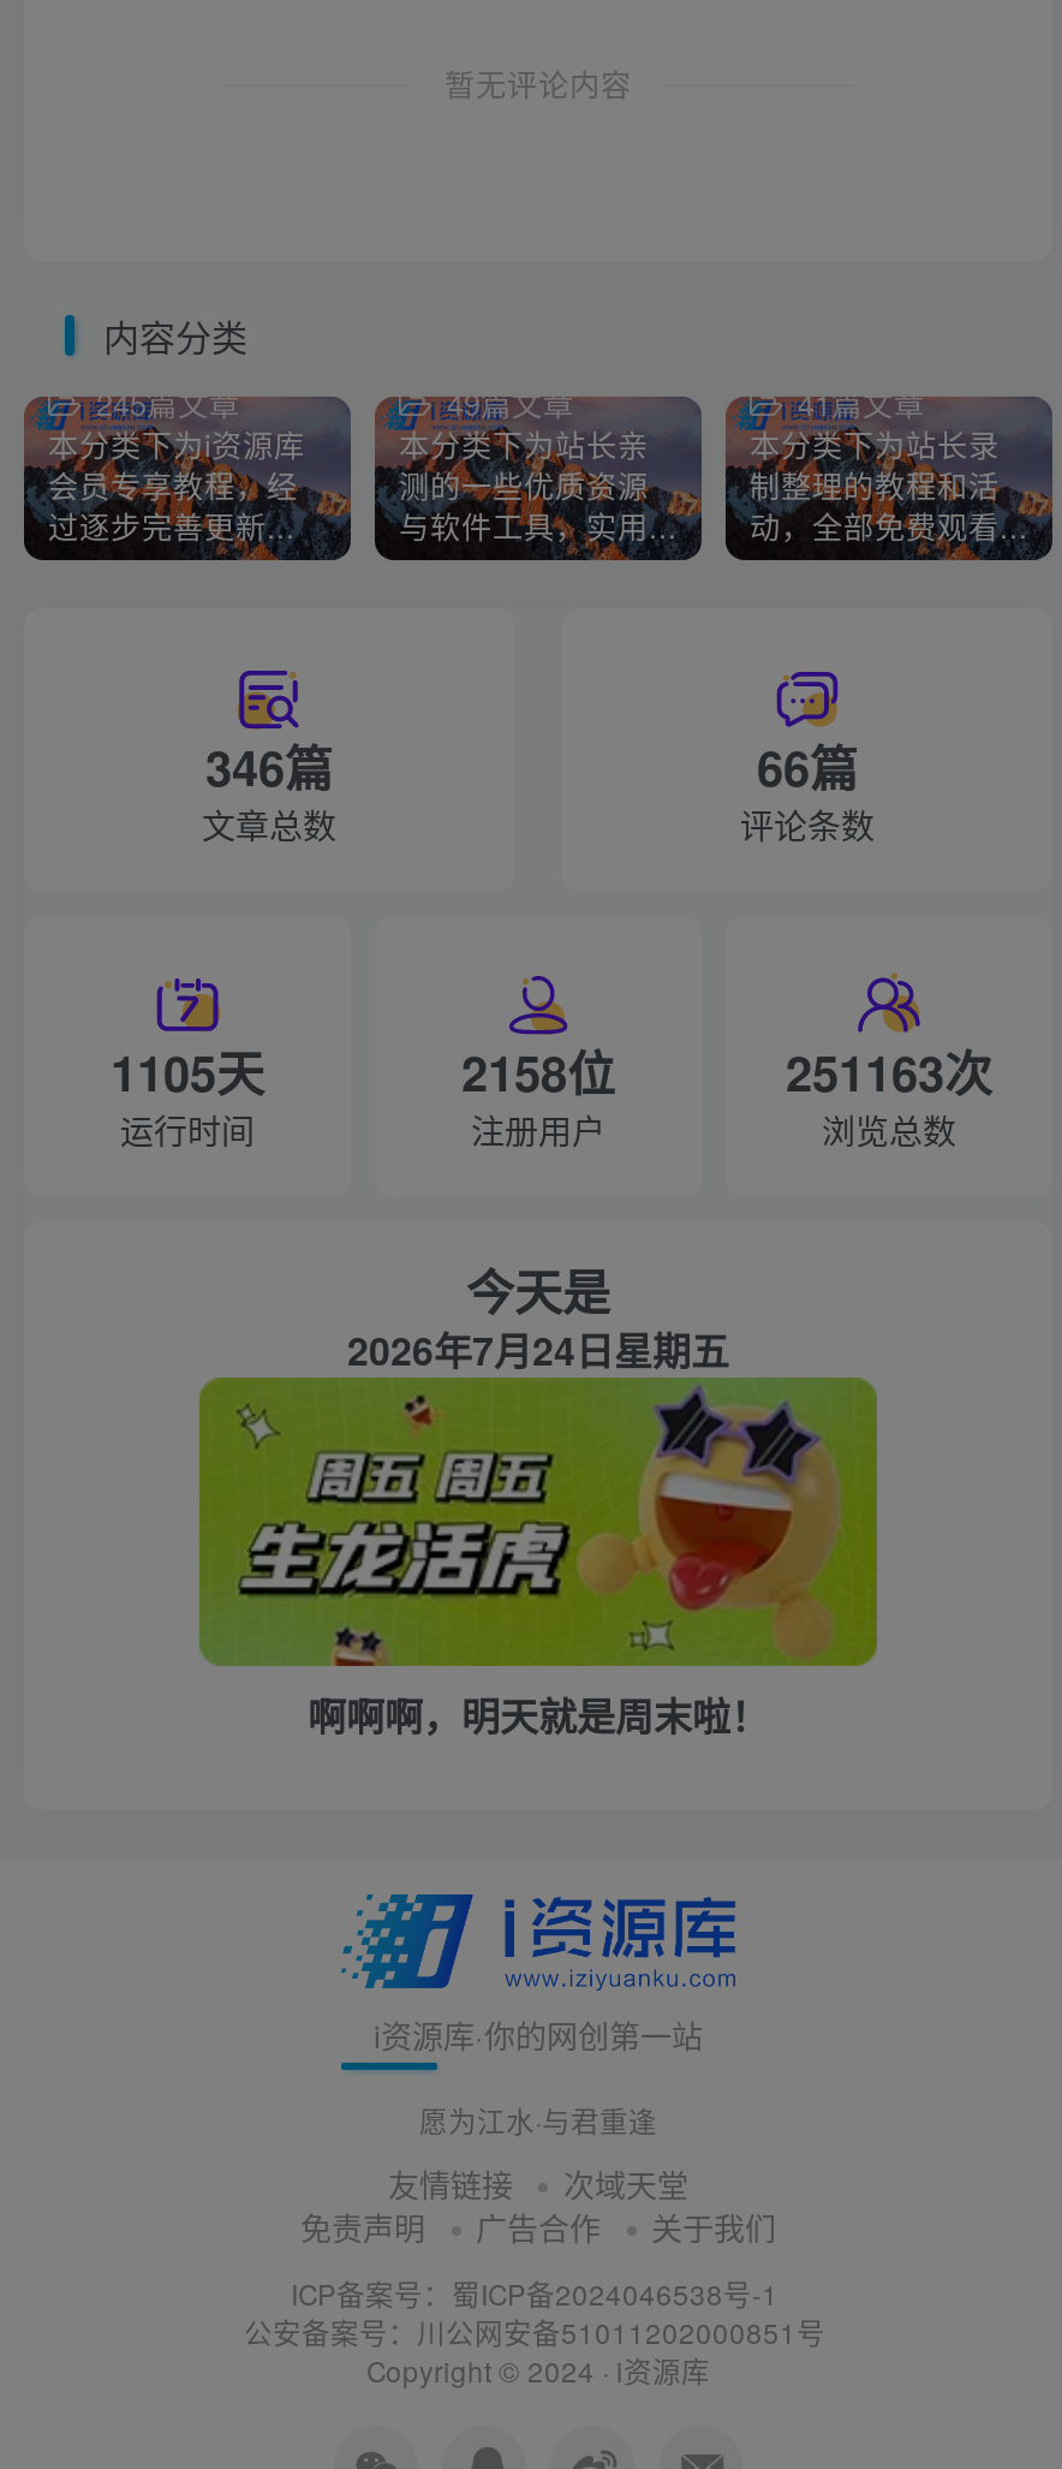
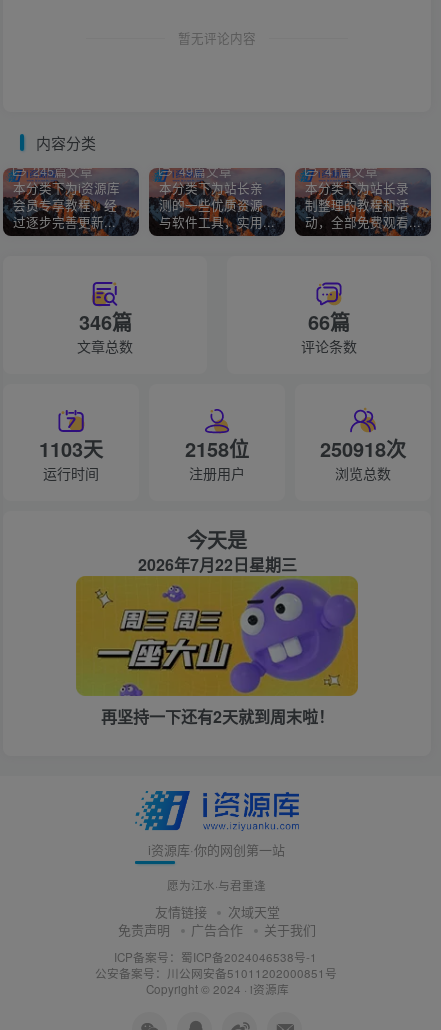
- 1105天
+ 1103天

- 251163次
+ 250918次

- [image]
- 2026年7月24日星期五
+ [image]
+ 2026年7月22日星期三

- 啊啊啊，明天就是周末啦！
+ 再坚持一下还有2天就到周末啦！
